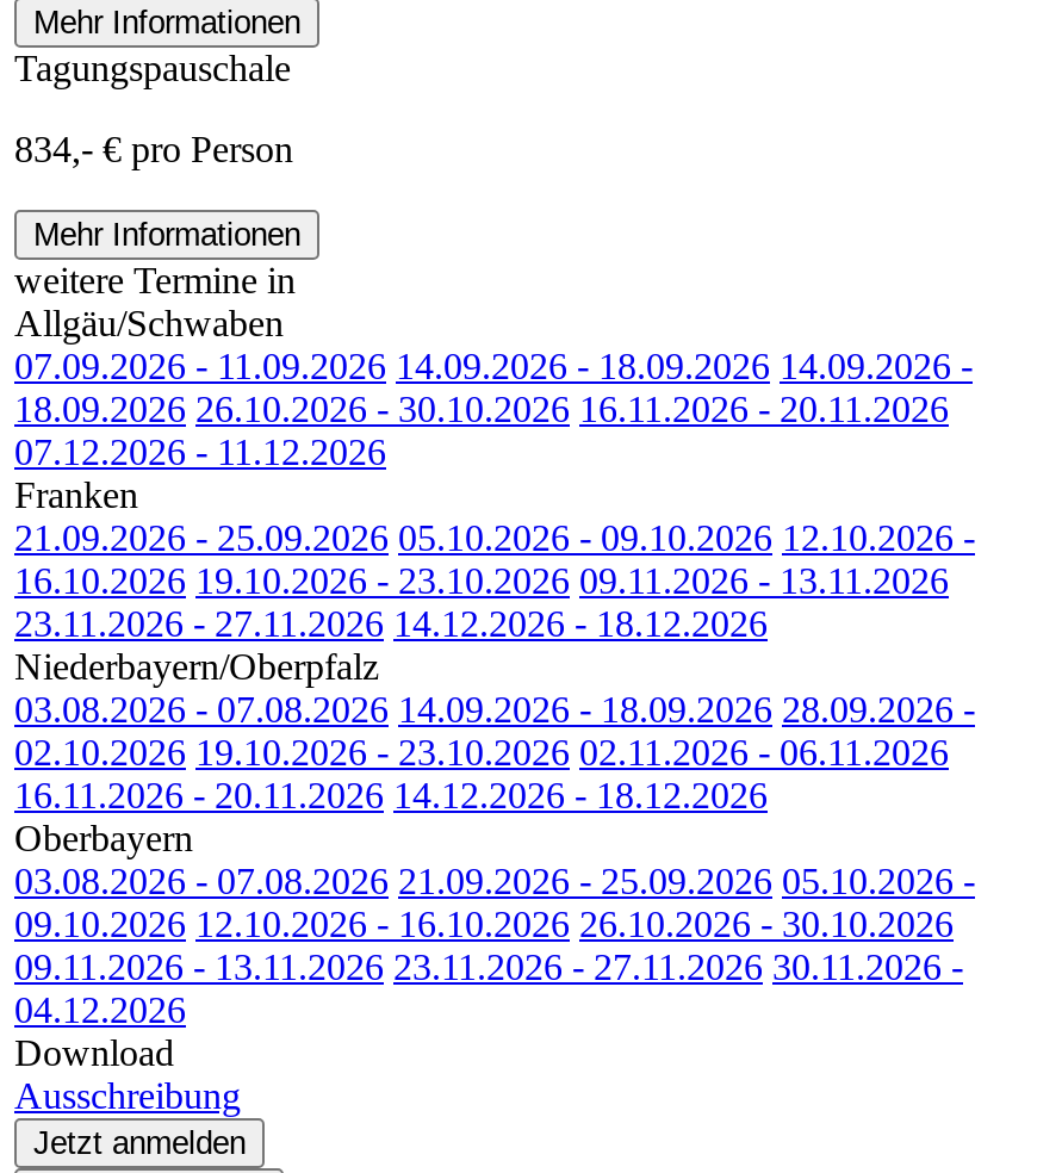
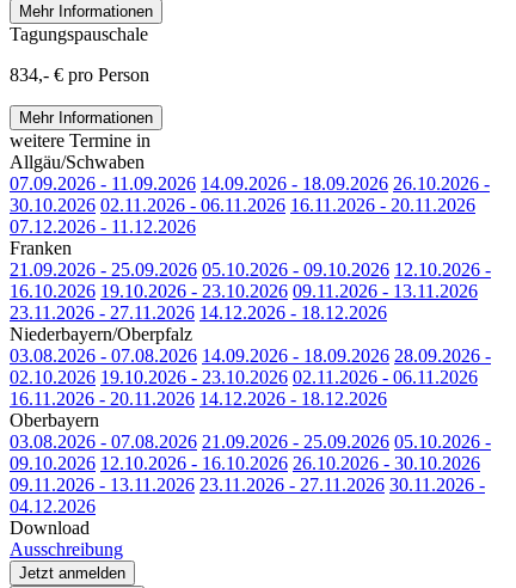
- 07.09.2026 - 11.09.2026 14.09.2026 - 18.09.2026 14.09.2026 -
+ 07.09.2026 - 11.09.2026 14.09.2026 - 18.09.2026 26.10.2026 -

- 18.09.2026 26.10.2026 - 30.10.2026 16.11.2026 - 20.11.2026
+ 30.10.2026 02.11.2026 - 06.11.2026 16.11.2026 - 20.11.2026
